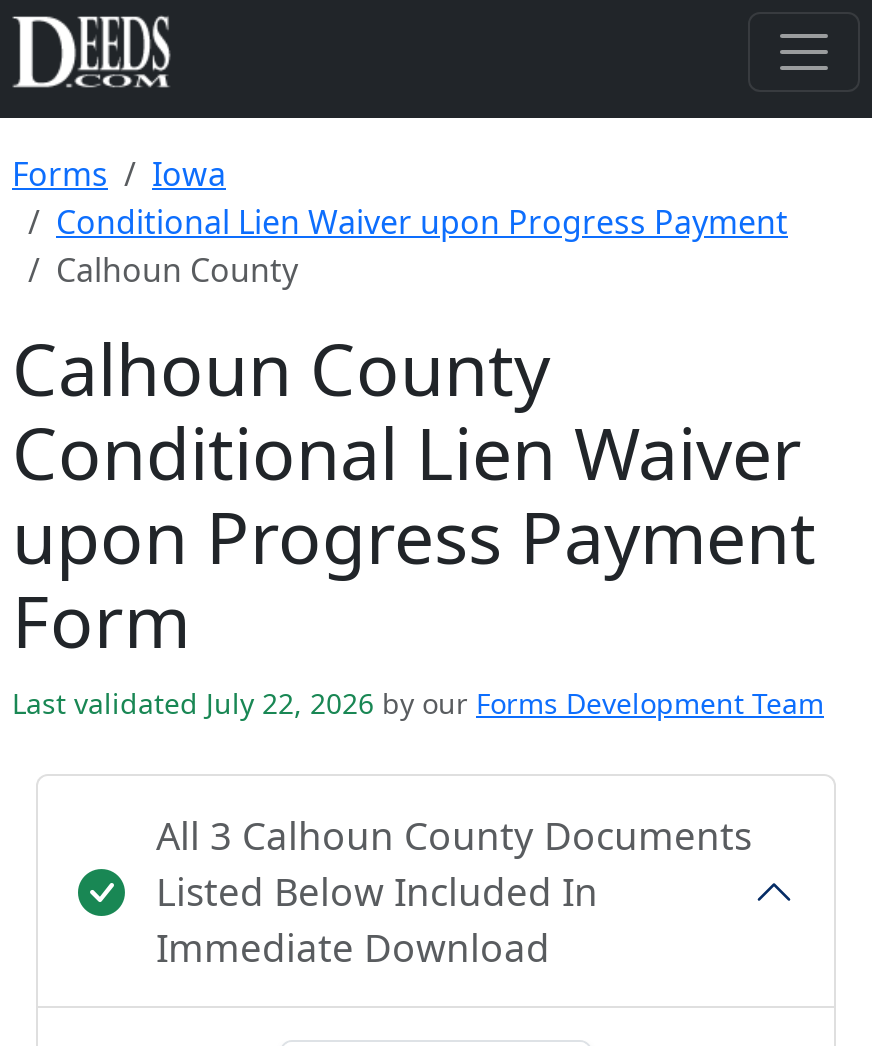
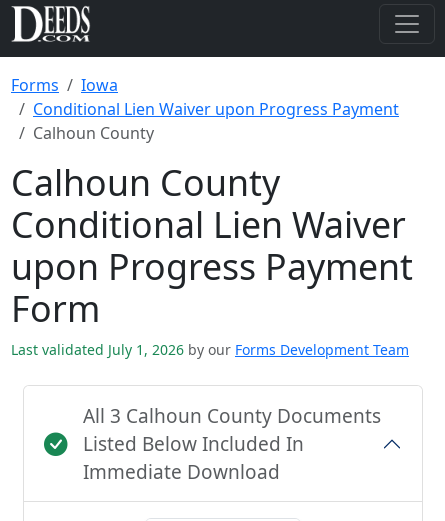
- Last validated July 22, 2026 by our Forms Development Team
+ Last validated July 1, 2026 by our Forms Development Team
